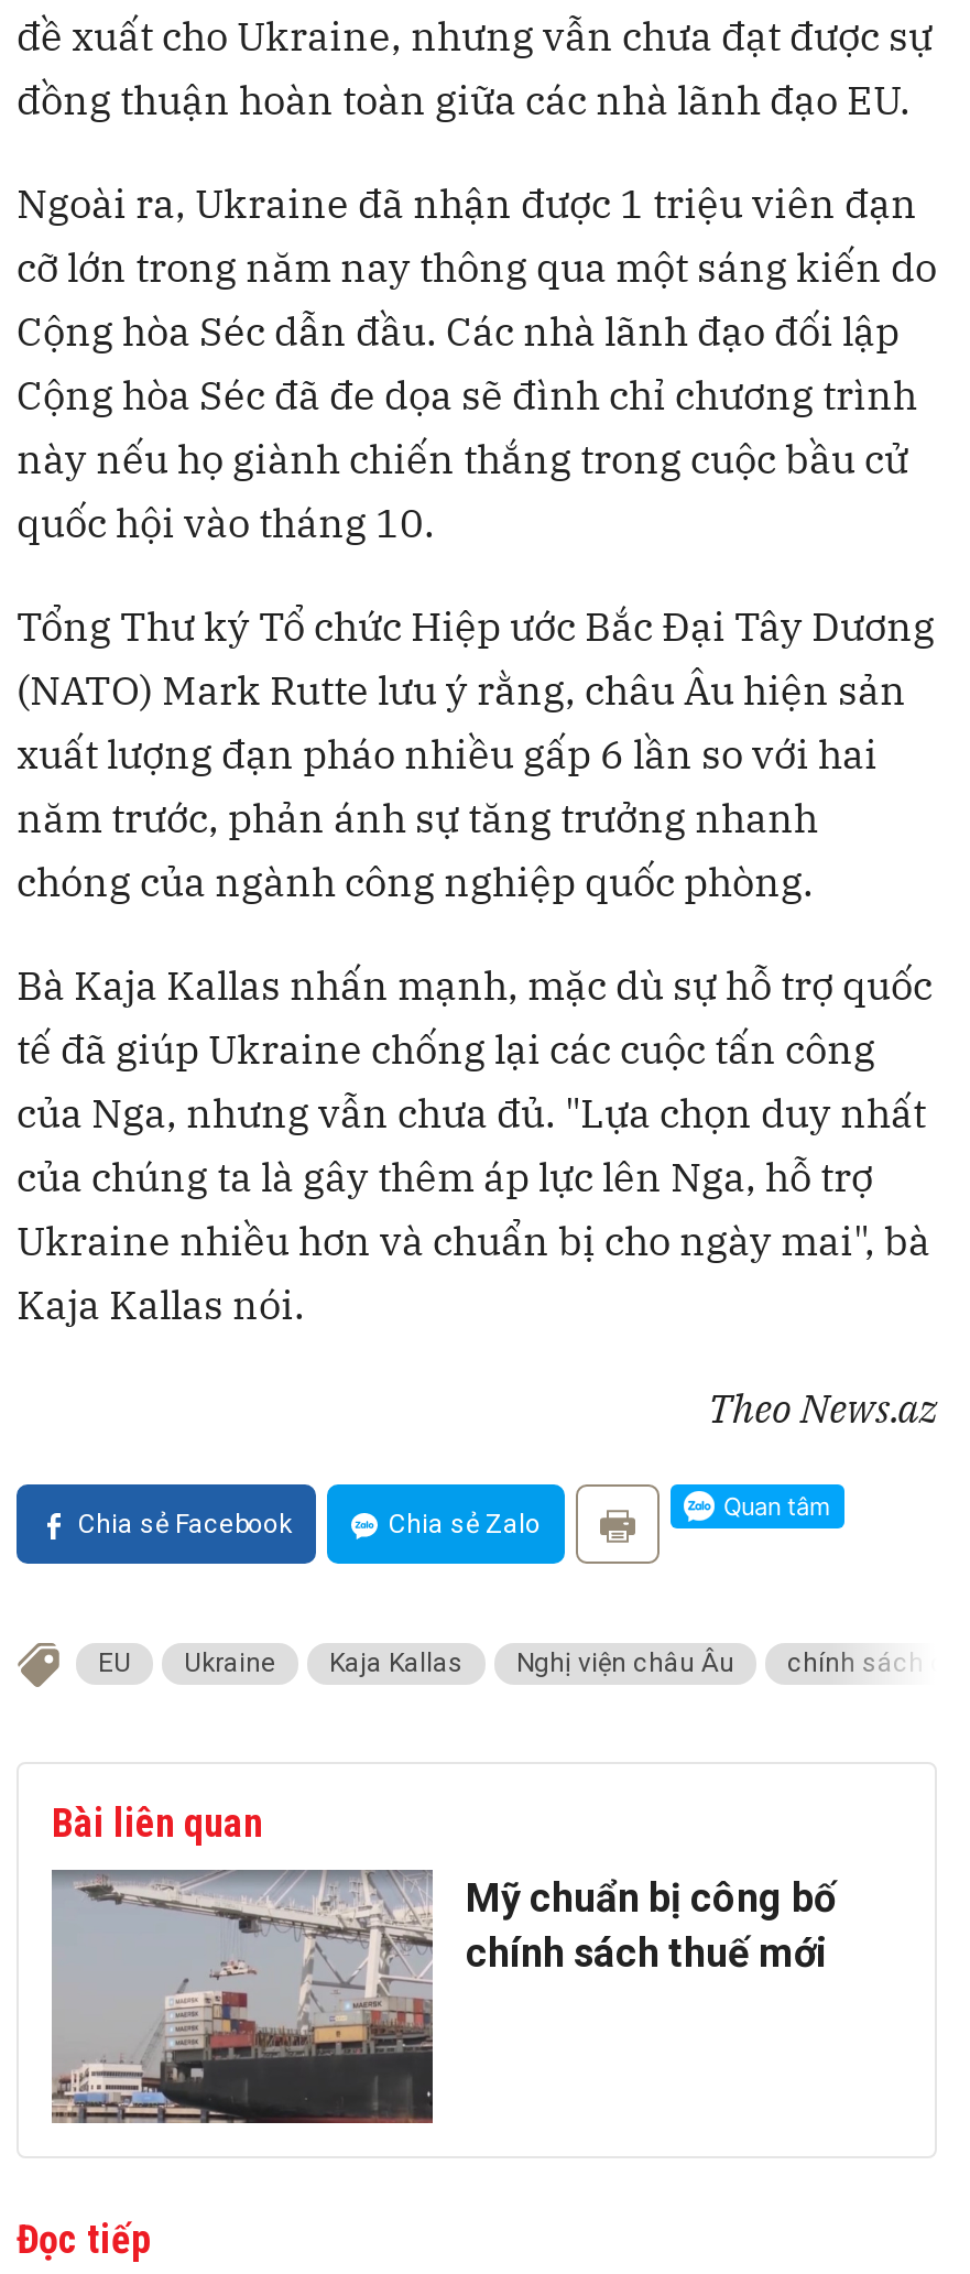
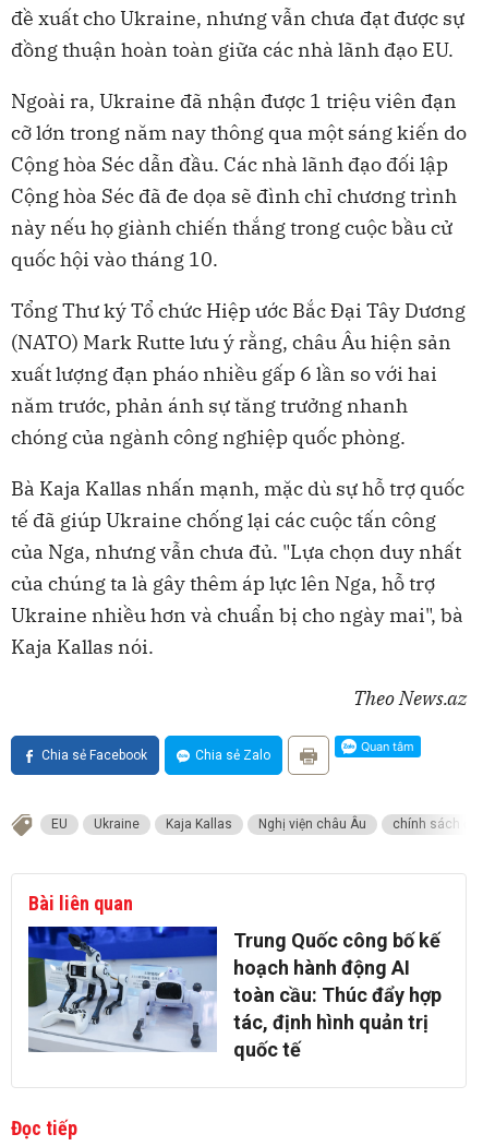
- [image]
- Mỹ chuẩn bị công bố
- chính sách thuế mới
+ [image]
+ Trung Quốc công bố kế
+ hoạch hành động AI
+ toàn cầu: Thúc đẩy hợp
+ tác, định hình quản trị
+ quốc tế
